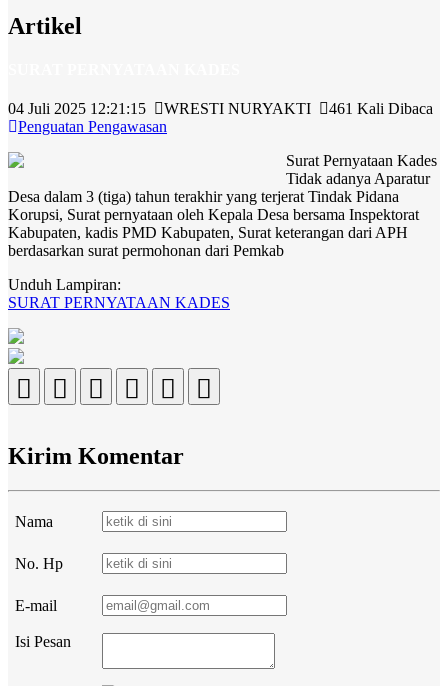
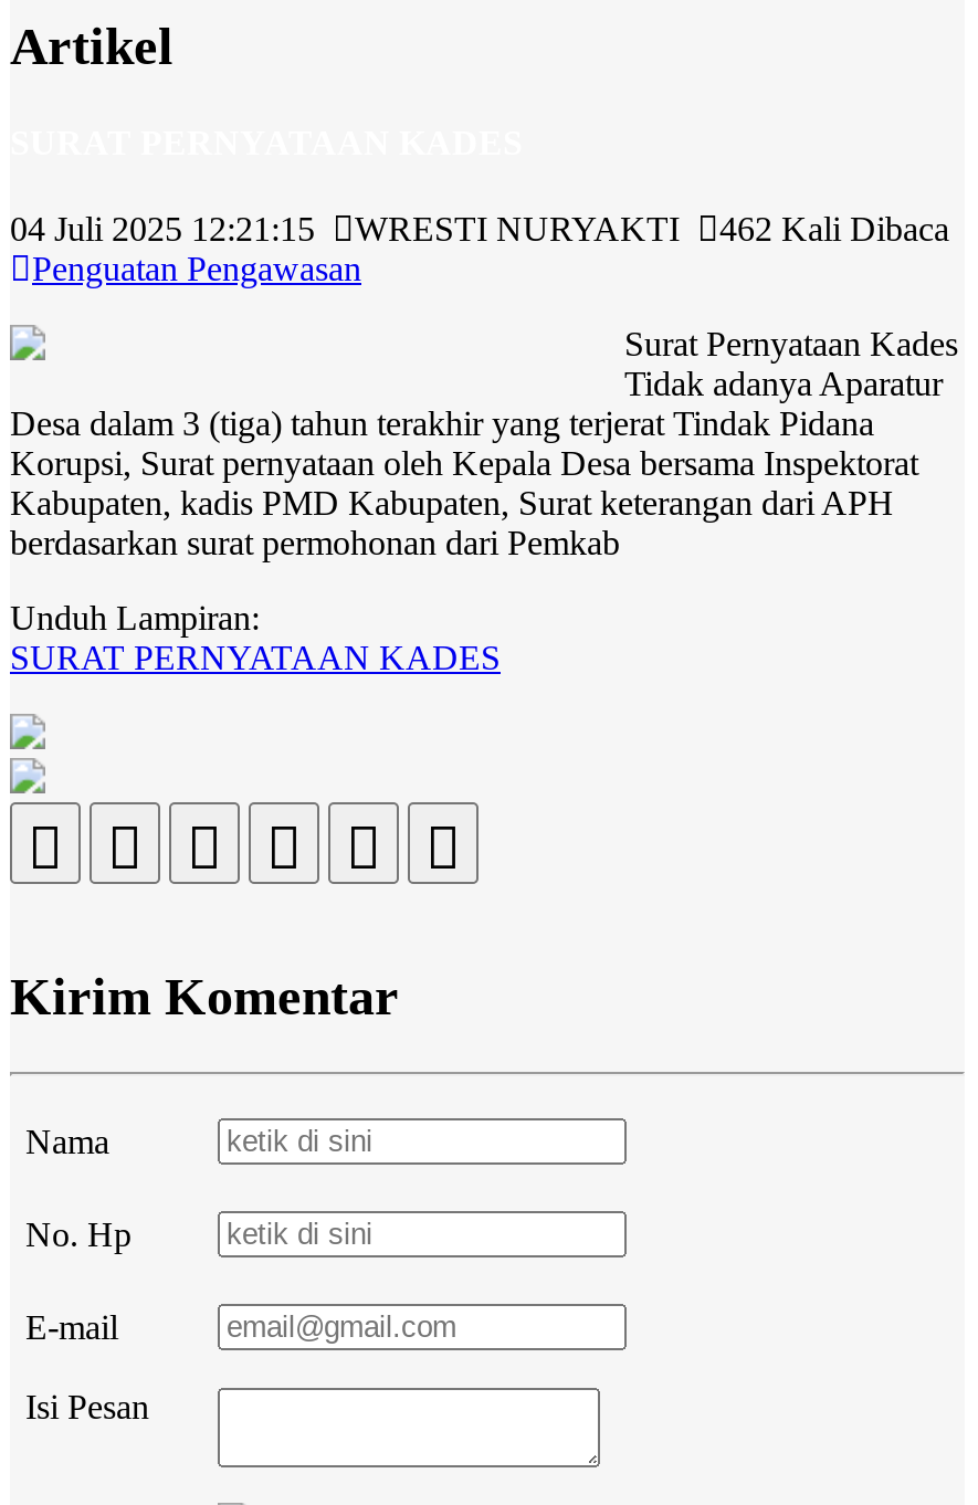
- 04 Juli 2025 12:21:15 WRESTI NURYAKTI 461 Kali Dibaca
+ 04 Juli 2025 12:21:15 WRESTI NURYAKTI 462 Kali Dibaca
